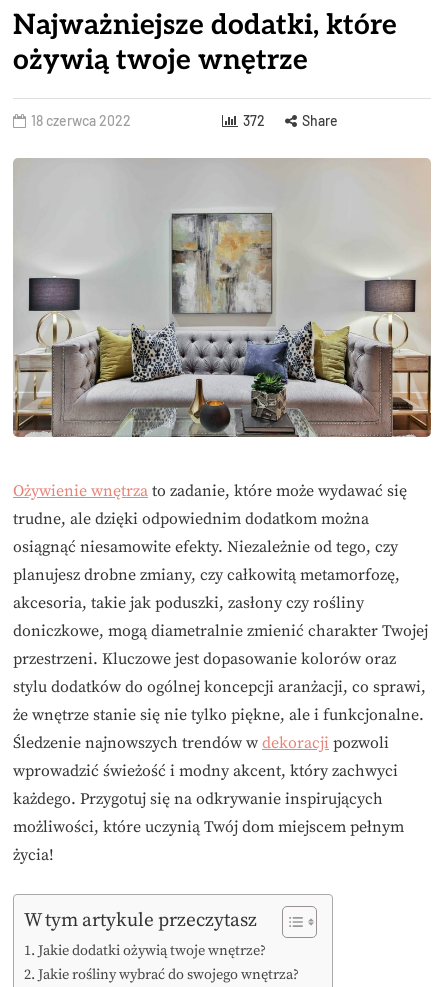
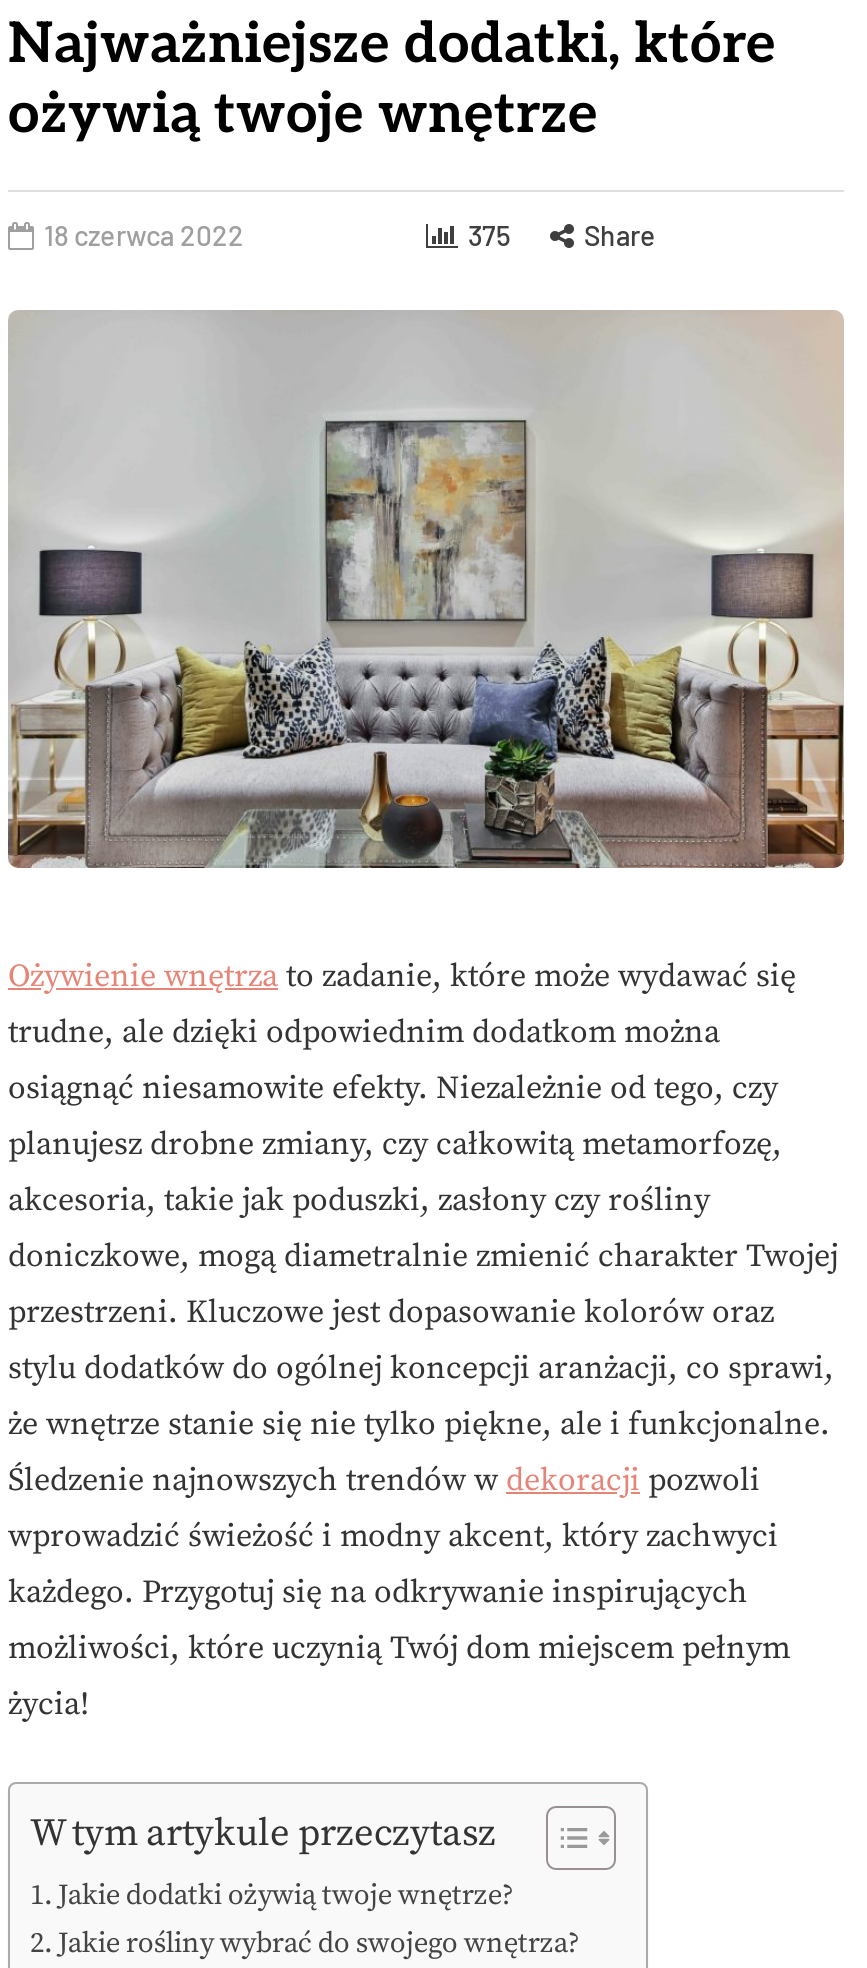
- 372
+ 375
